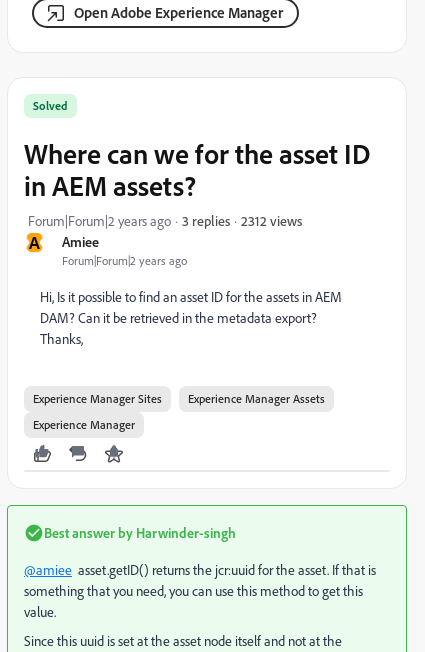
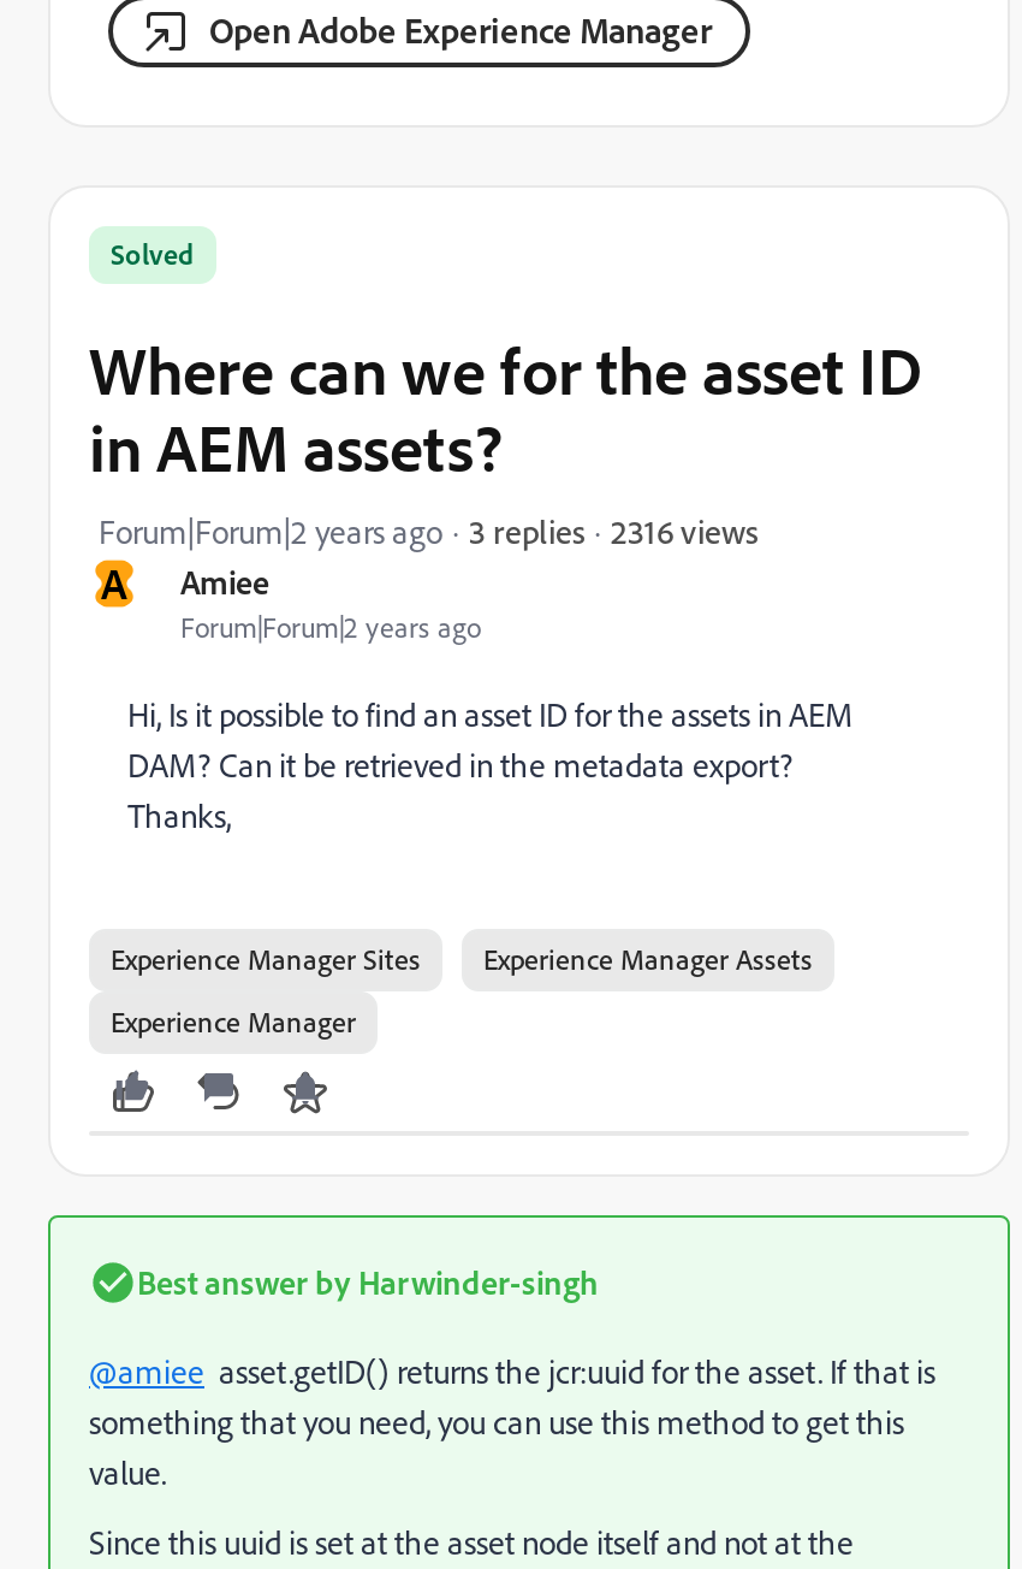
- 2312 views
+ 2316 views
